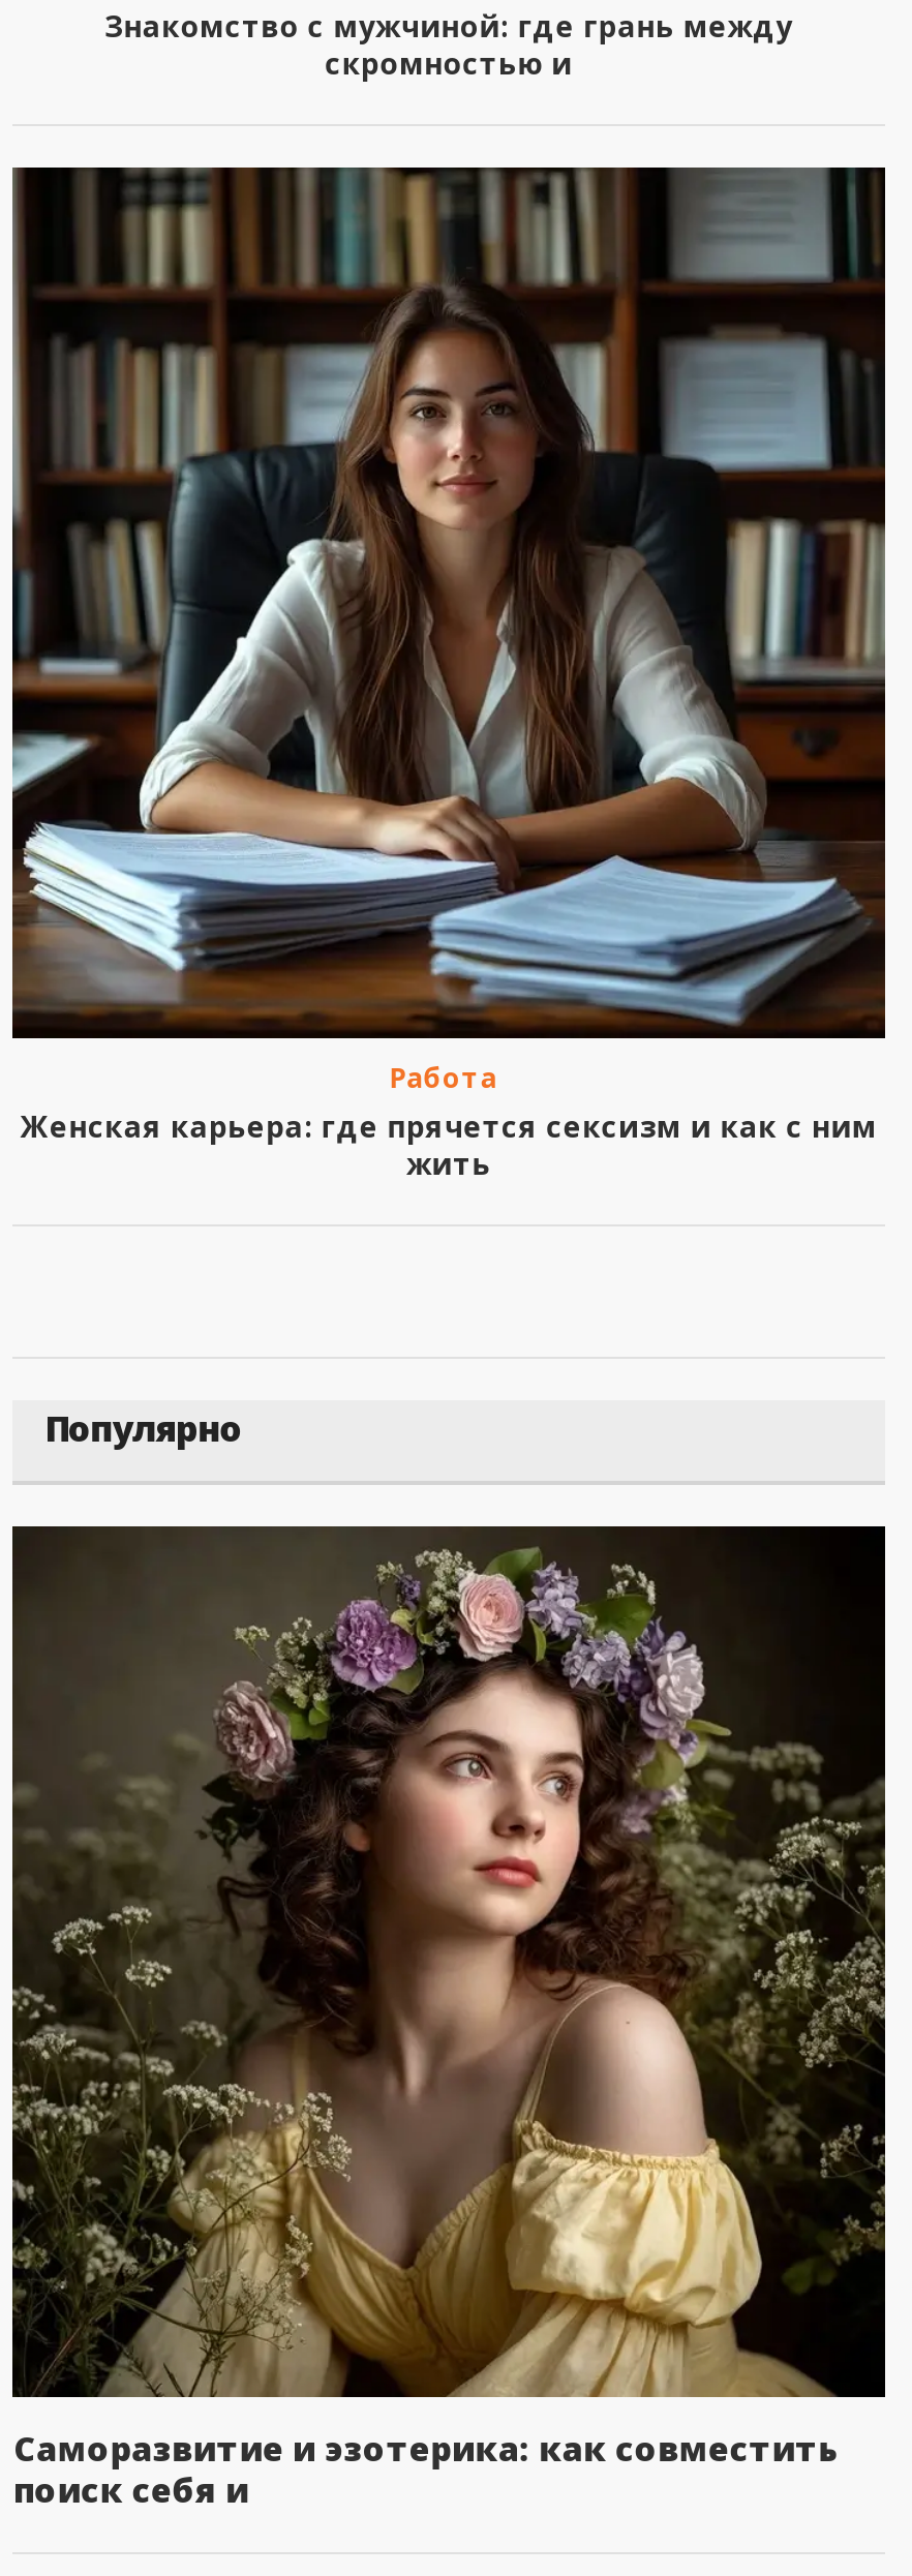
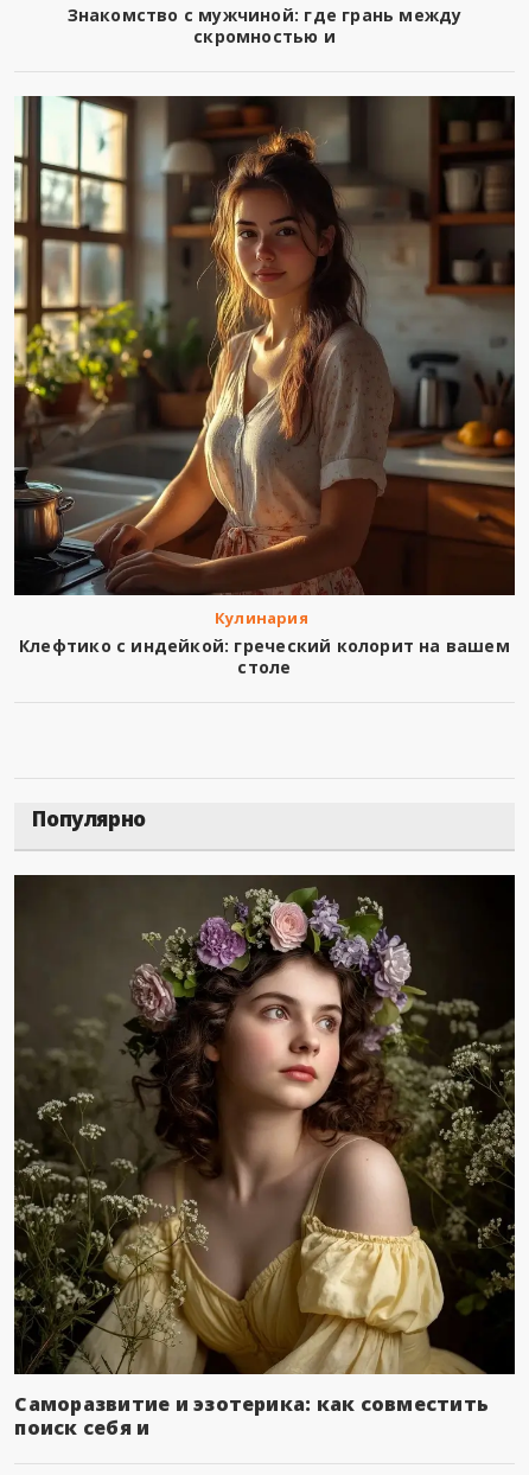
- [image]
- Работа
- Женская карьера: где прячется сексизм и как с ним
- жить
+ [image]
+ Кулинария
+ Клефтико с индейкой: греческий колорит на вашем
+ столе
